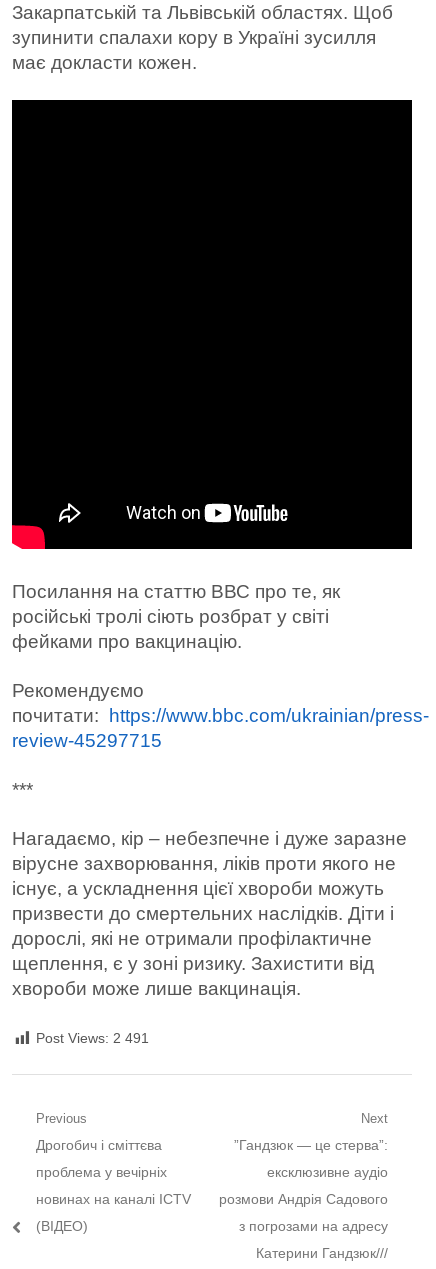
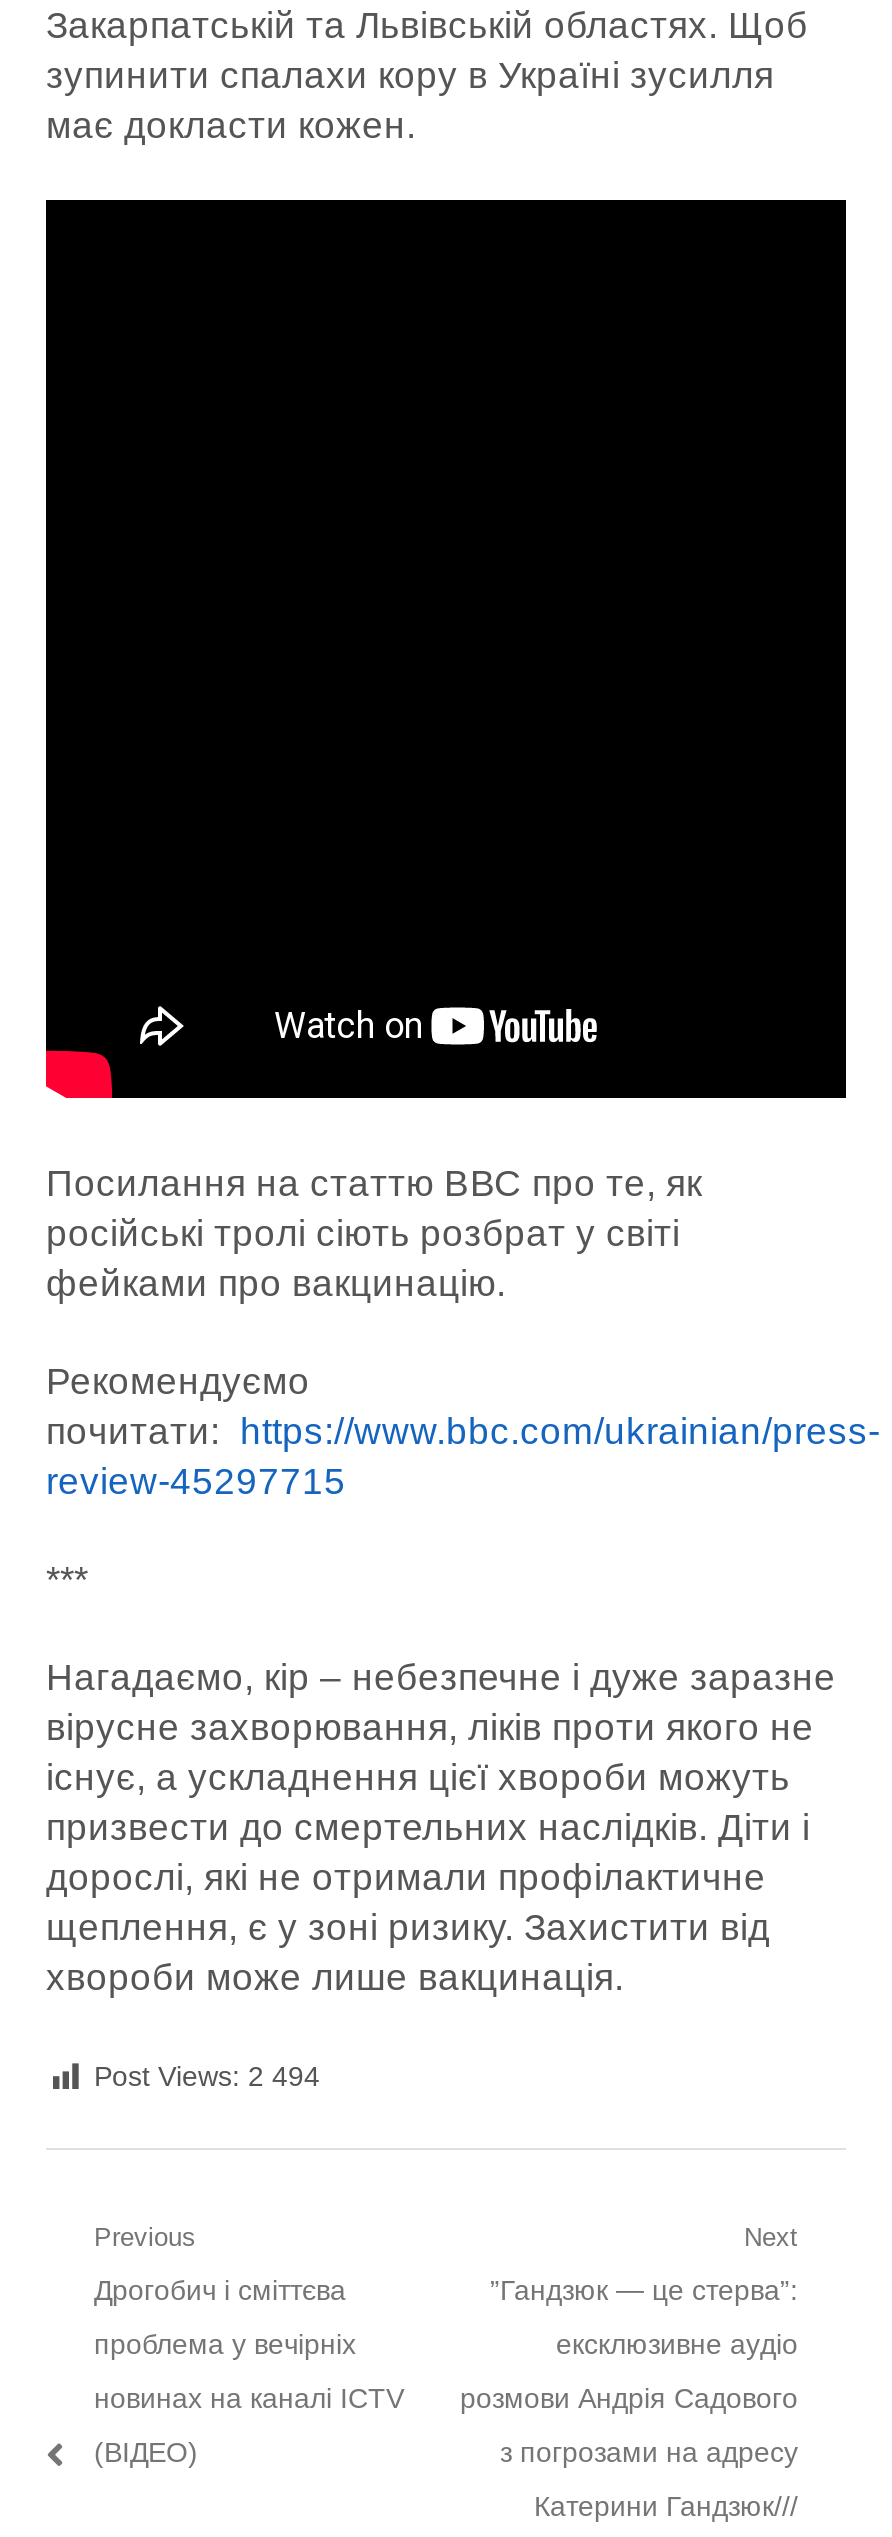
- Post Views: 2 491
+ Post Views: 2 494
